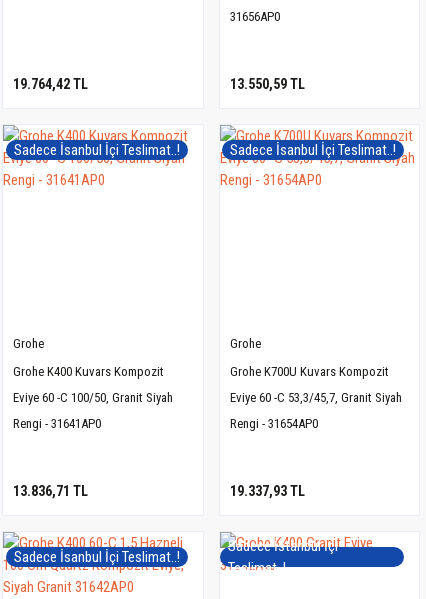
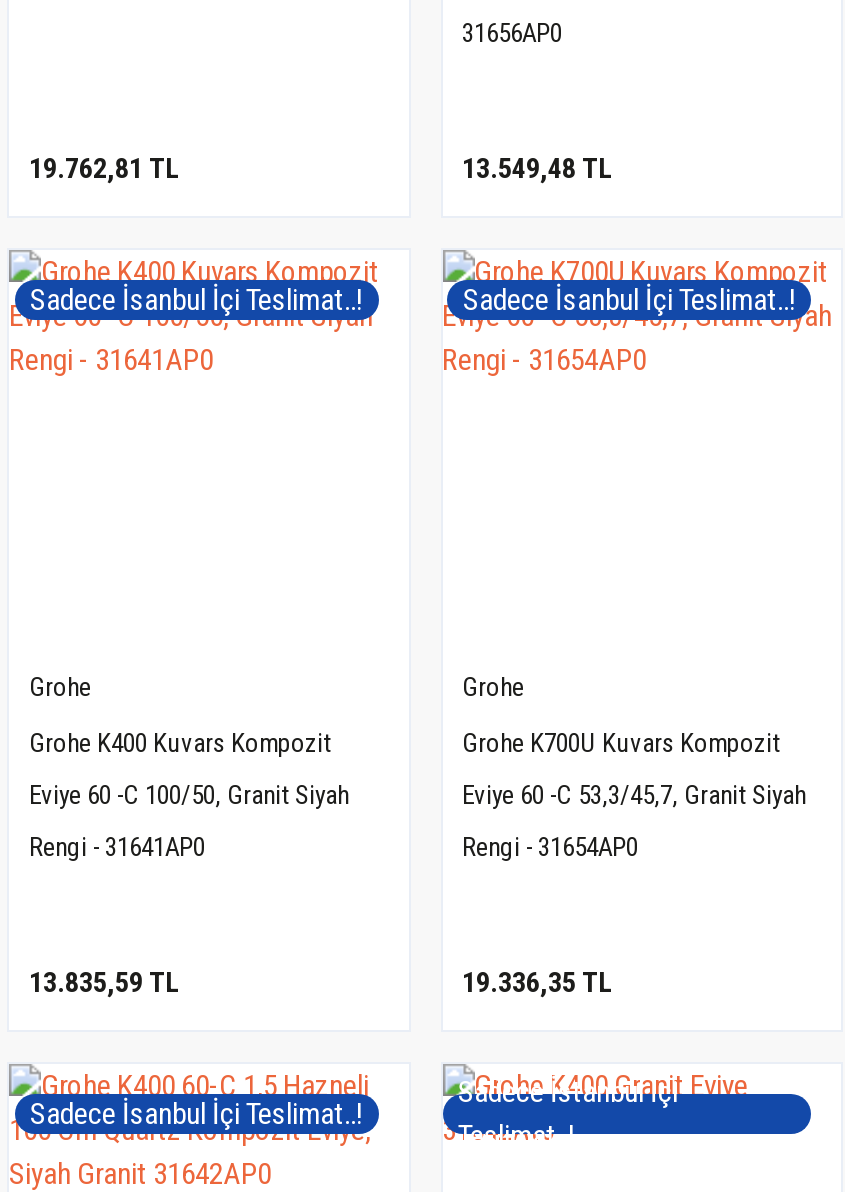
- 19.764,42 TL
+ 19.762,81 TL

- 13.550,59 TL
+ 13.549,48 TL

- 13.836,71 TL
+ 13.835,59 TL

- 19.337,93 TL
+ 19.336,35 TL
